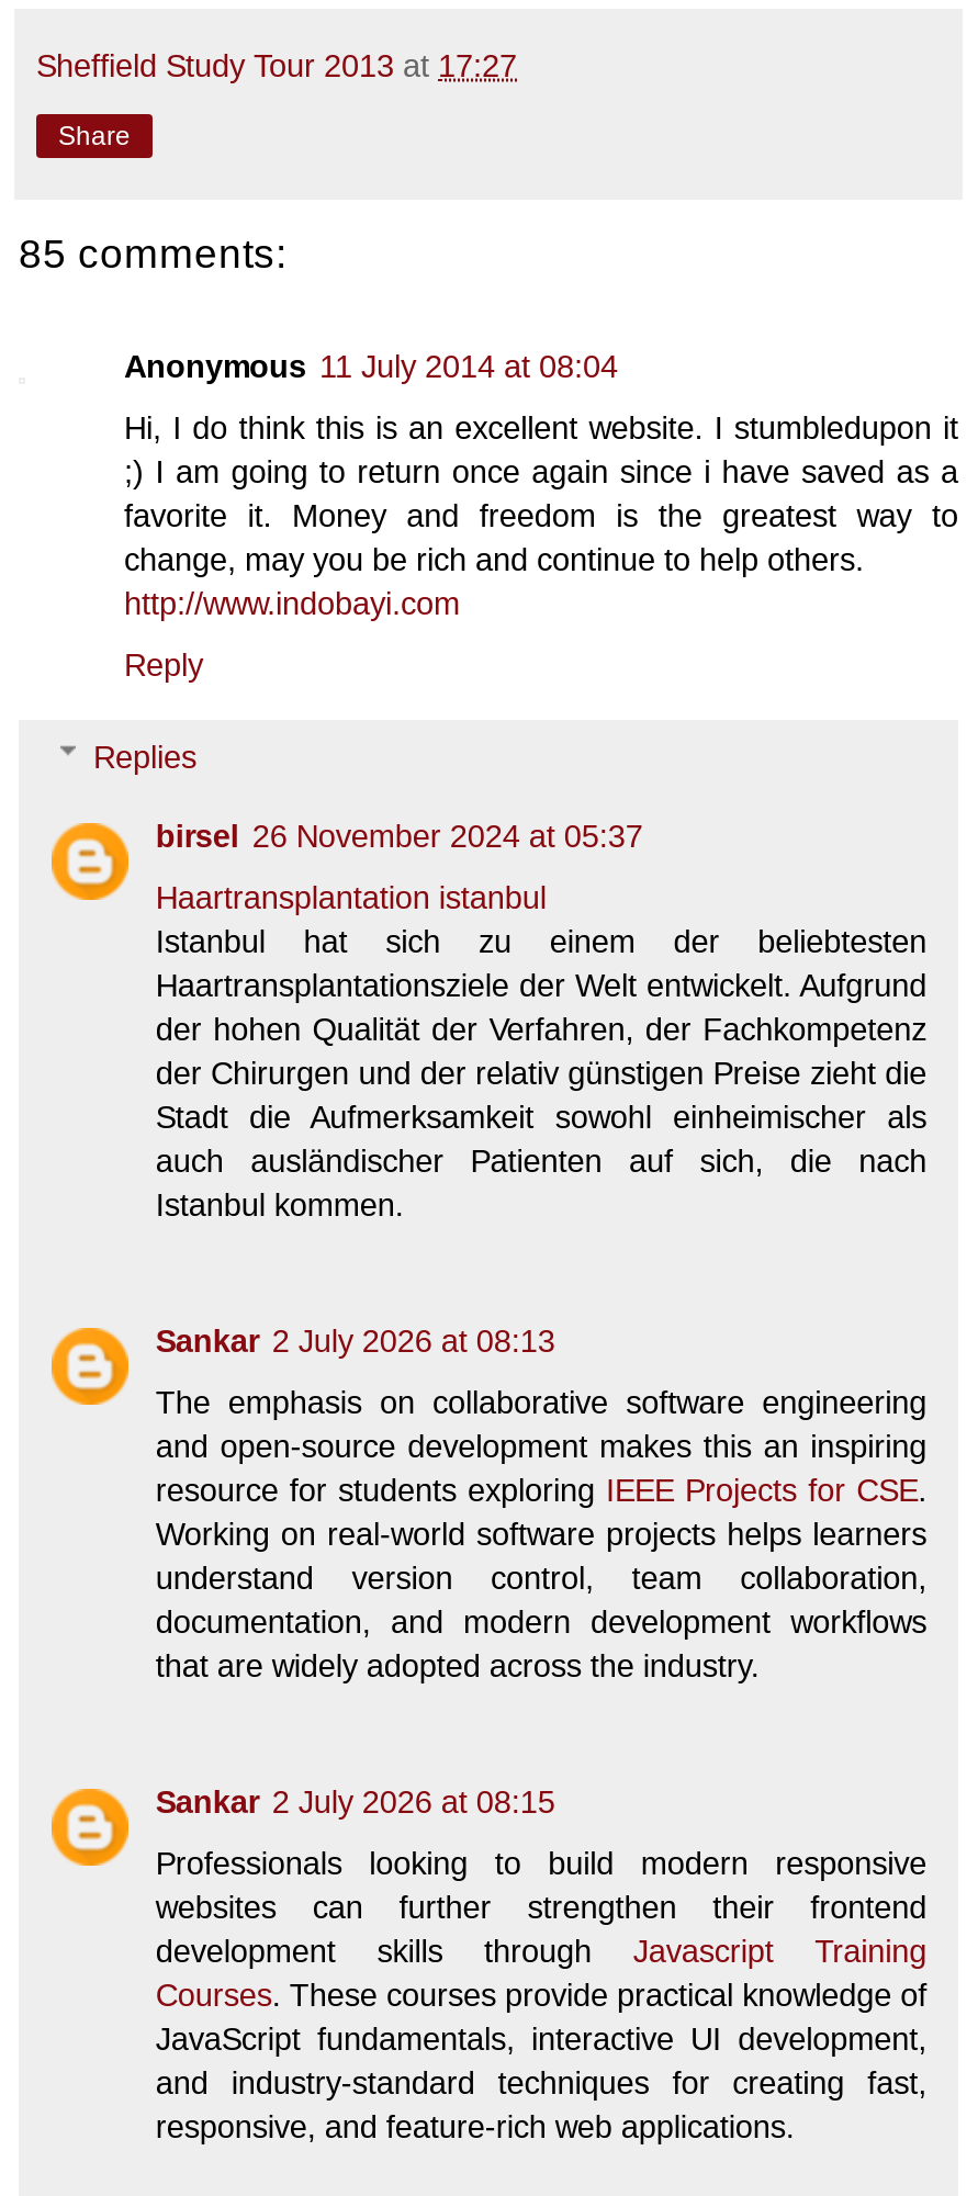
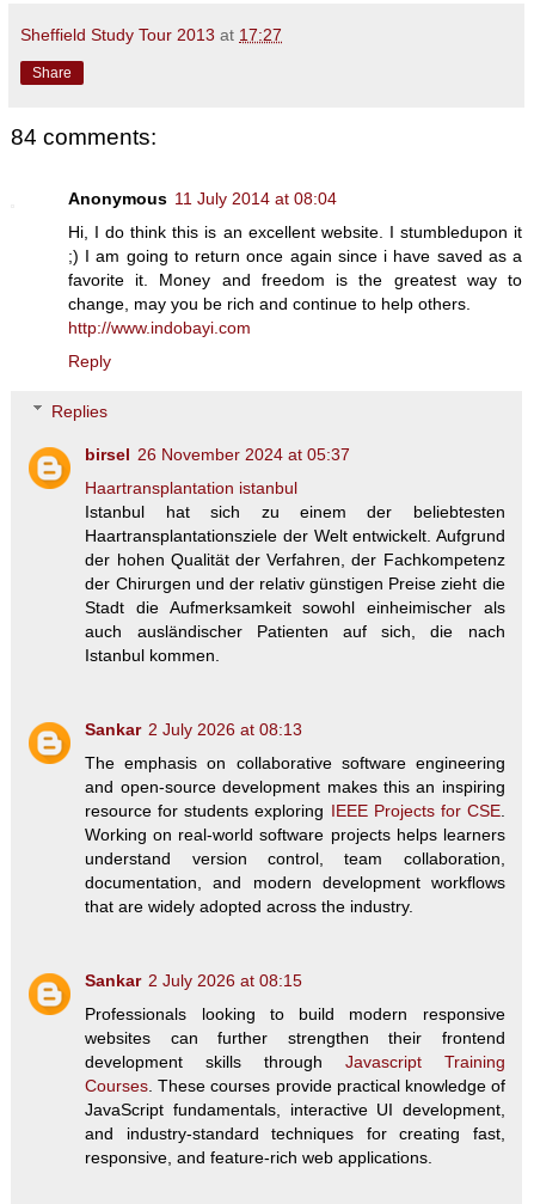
- 85 comments:
+ 84 comments:
